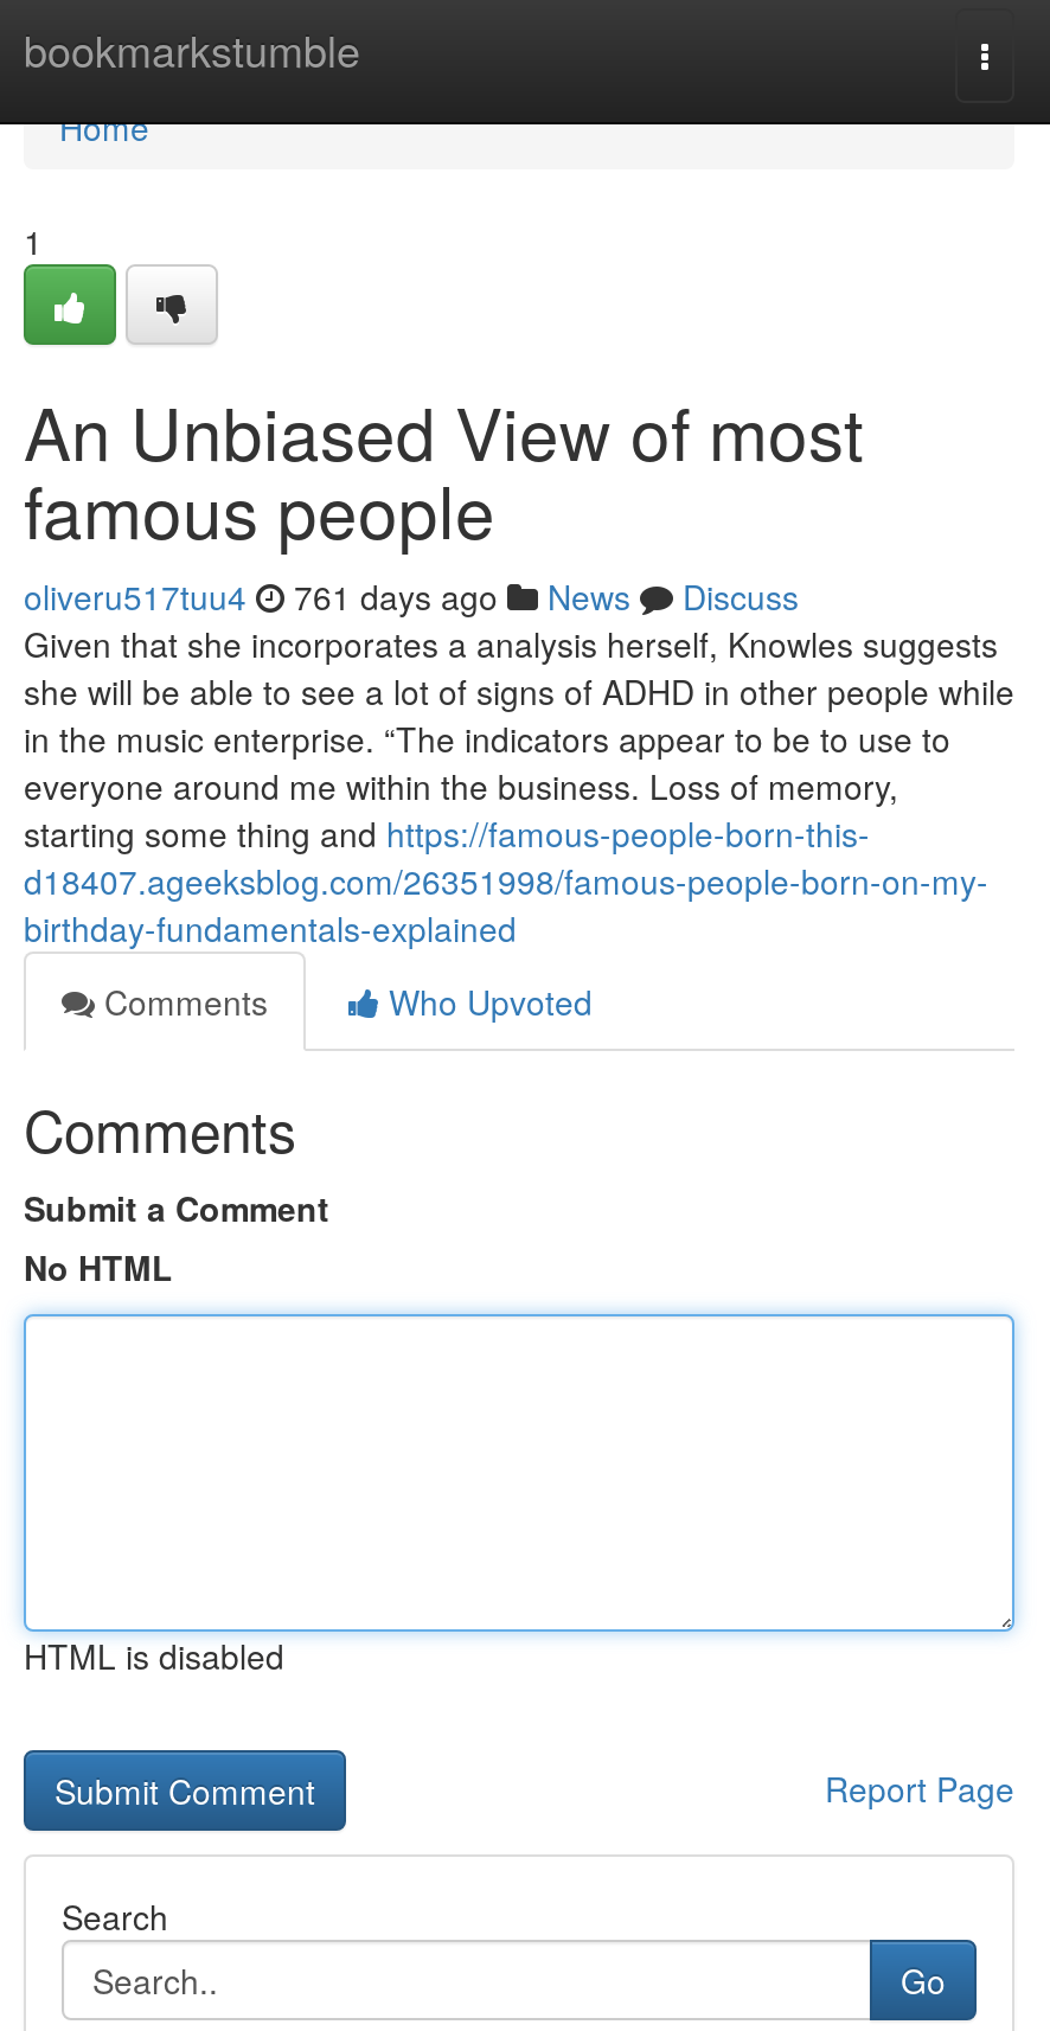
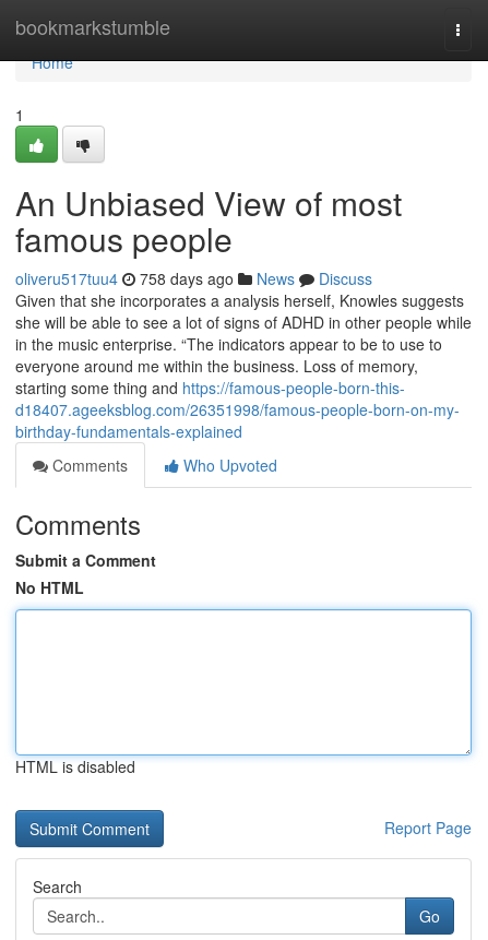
- oliveru517tuu4 761 days ago News Discuss
+ oliveru517tuu4 758 days ago News Discuss
